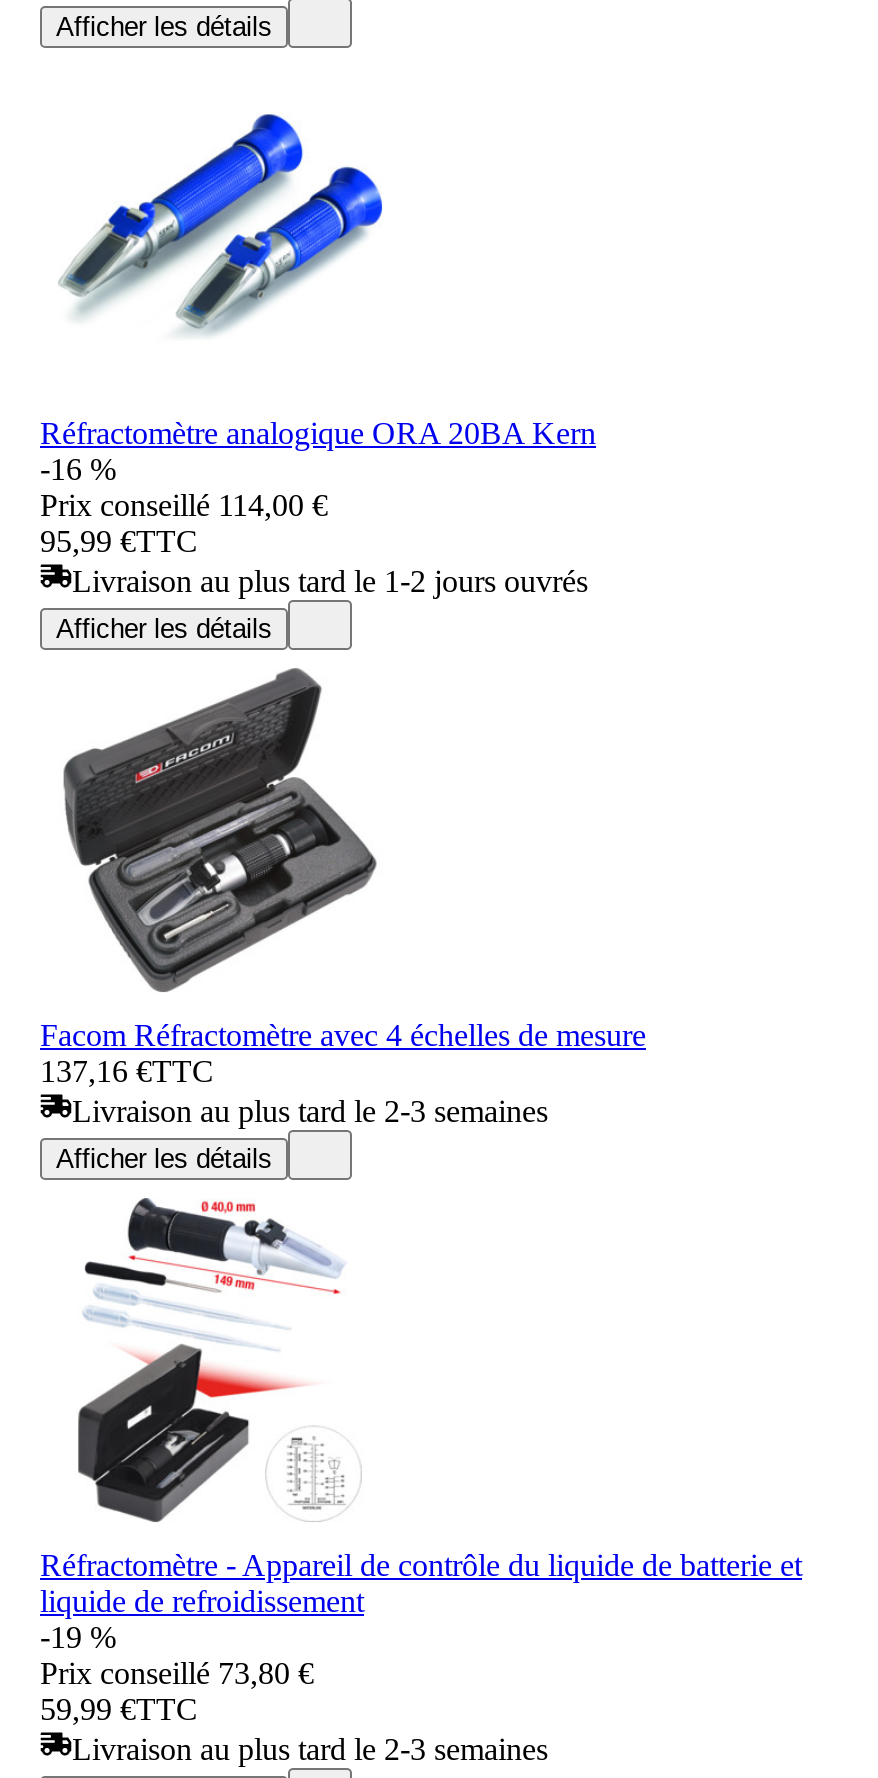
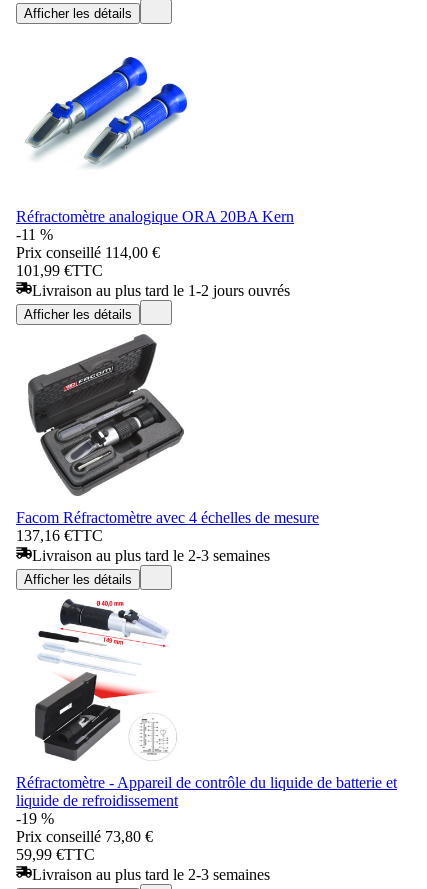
- -16 %
+ -11 %

- 95,99 €TTC
+ 101,99 €TTC
